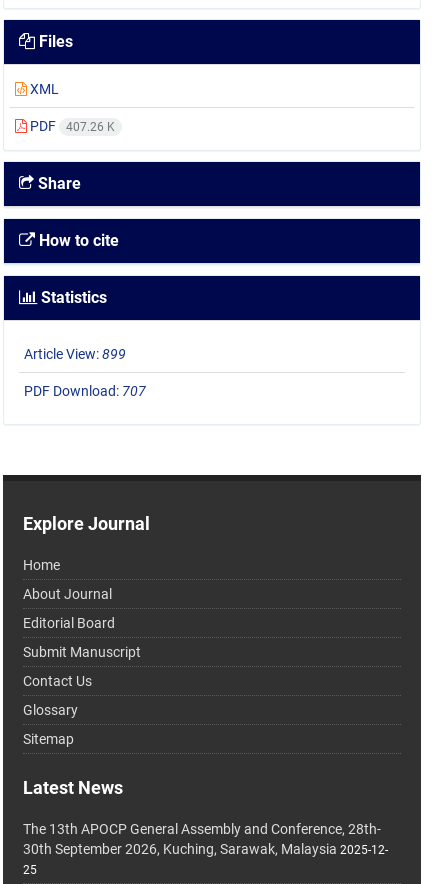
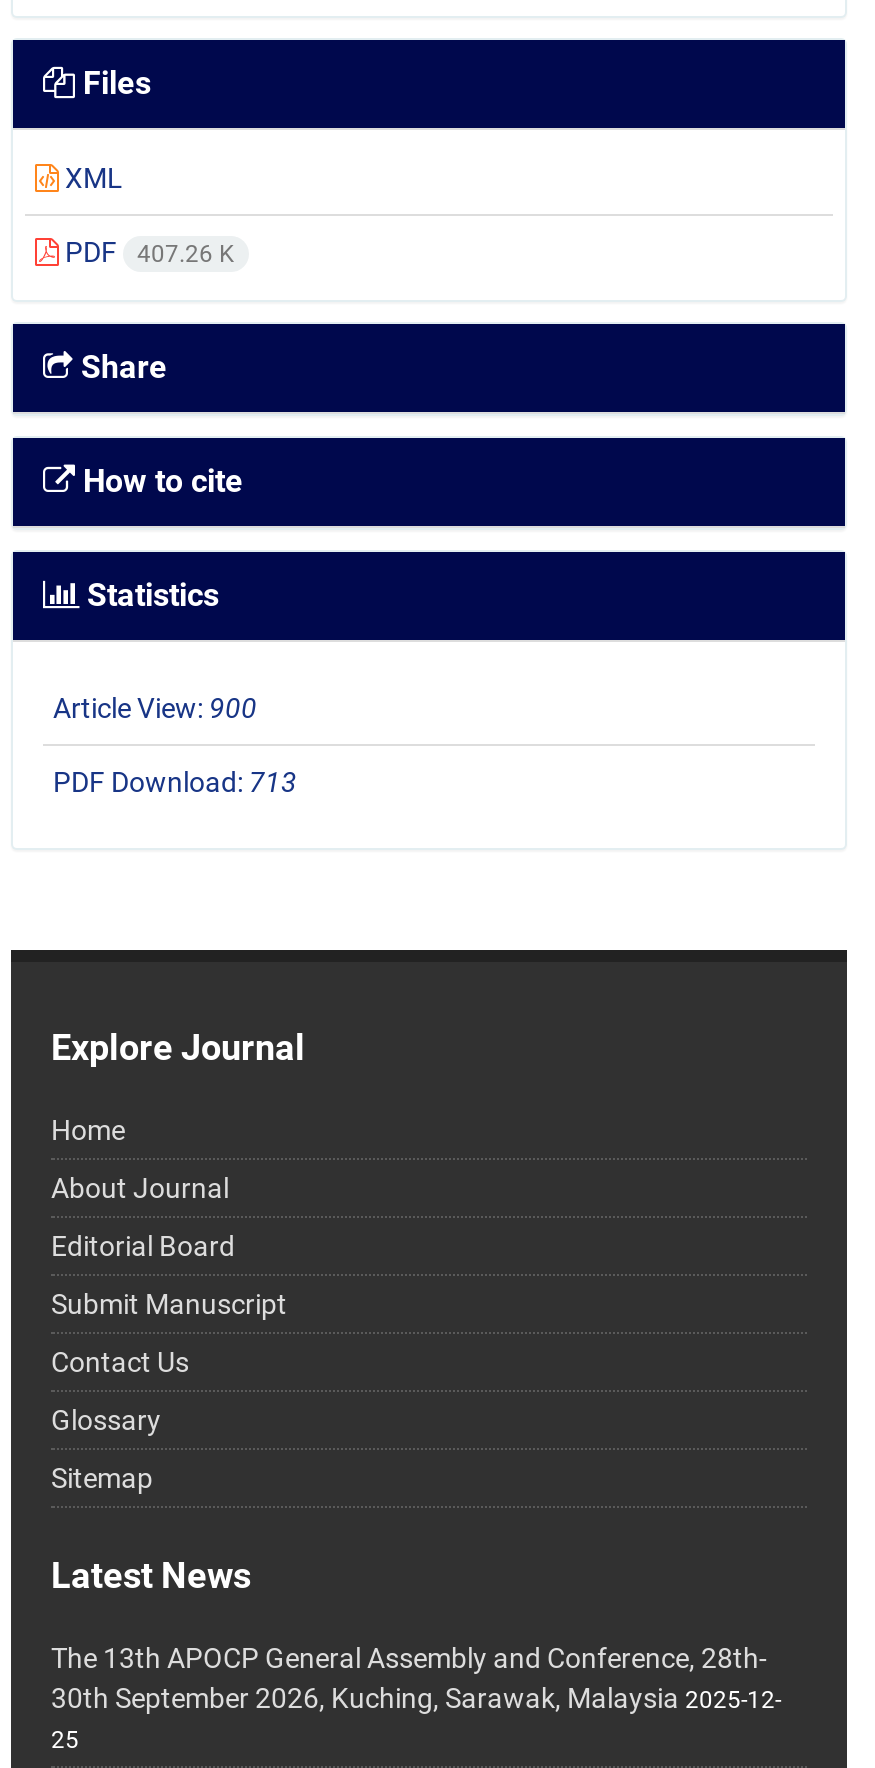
- Article View: 899
+ Article View: 900

- PDF Download: 707
+ PDF Download: 713
